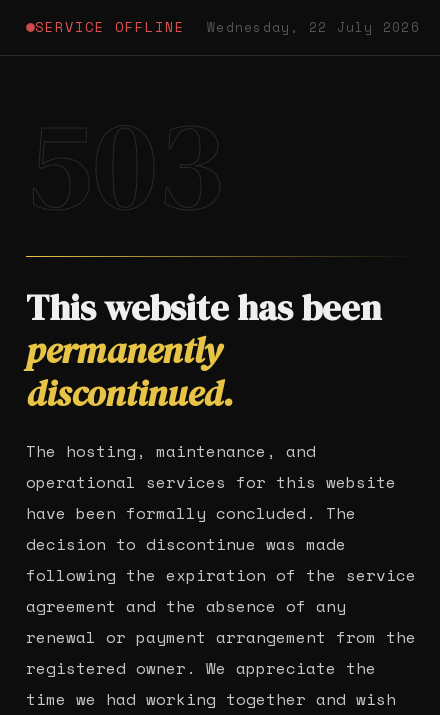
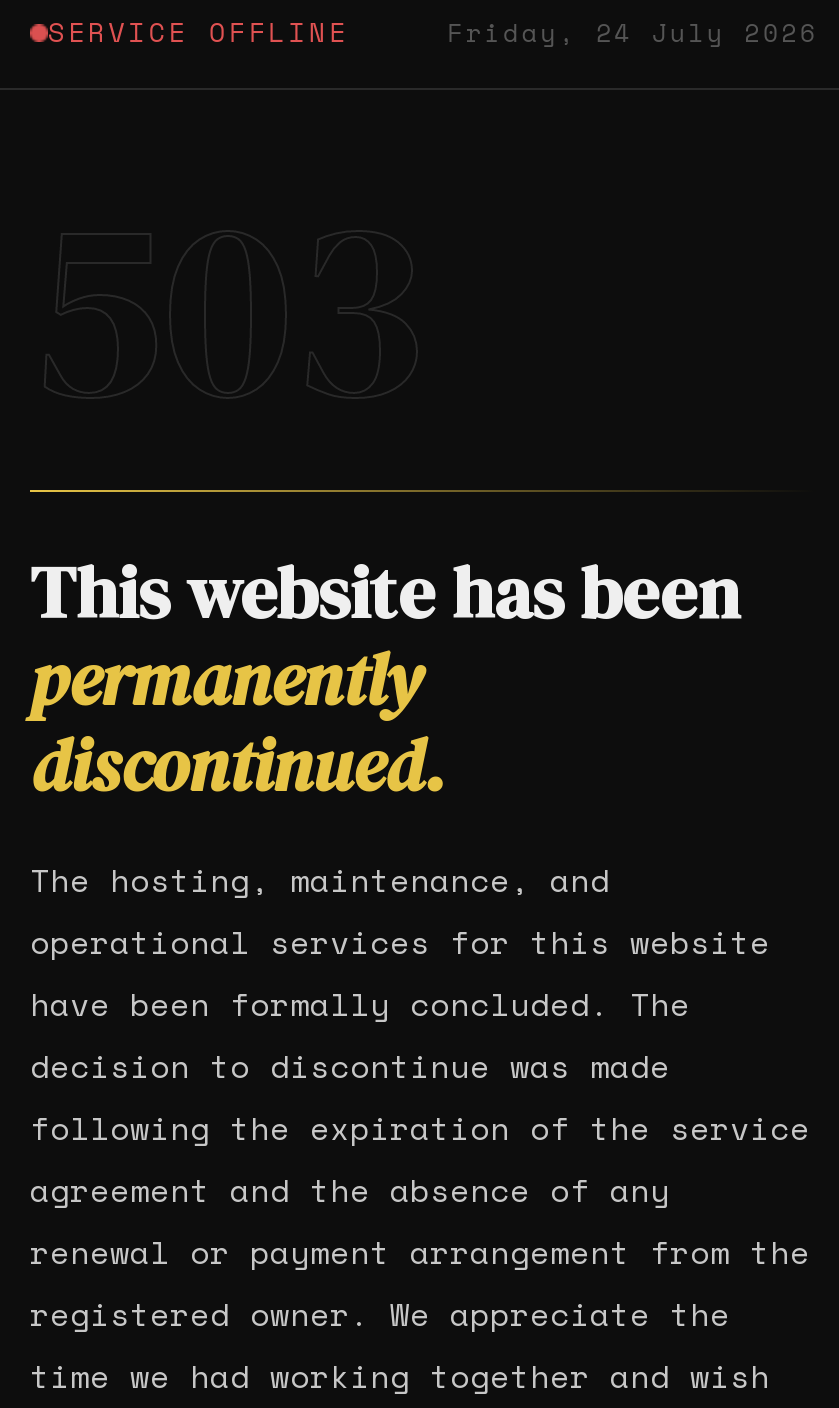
- Wednesday, 22 July 2026
+ Friday, 24 July 2026
